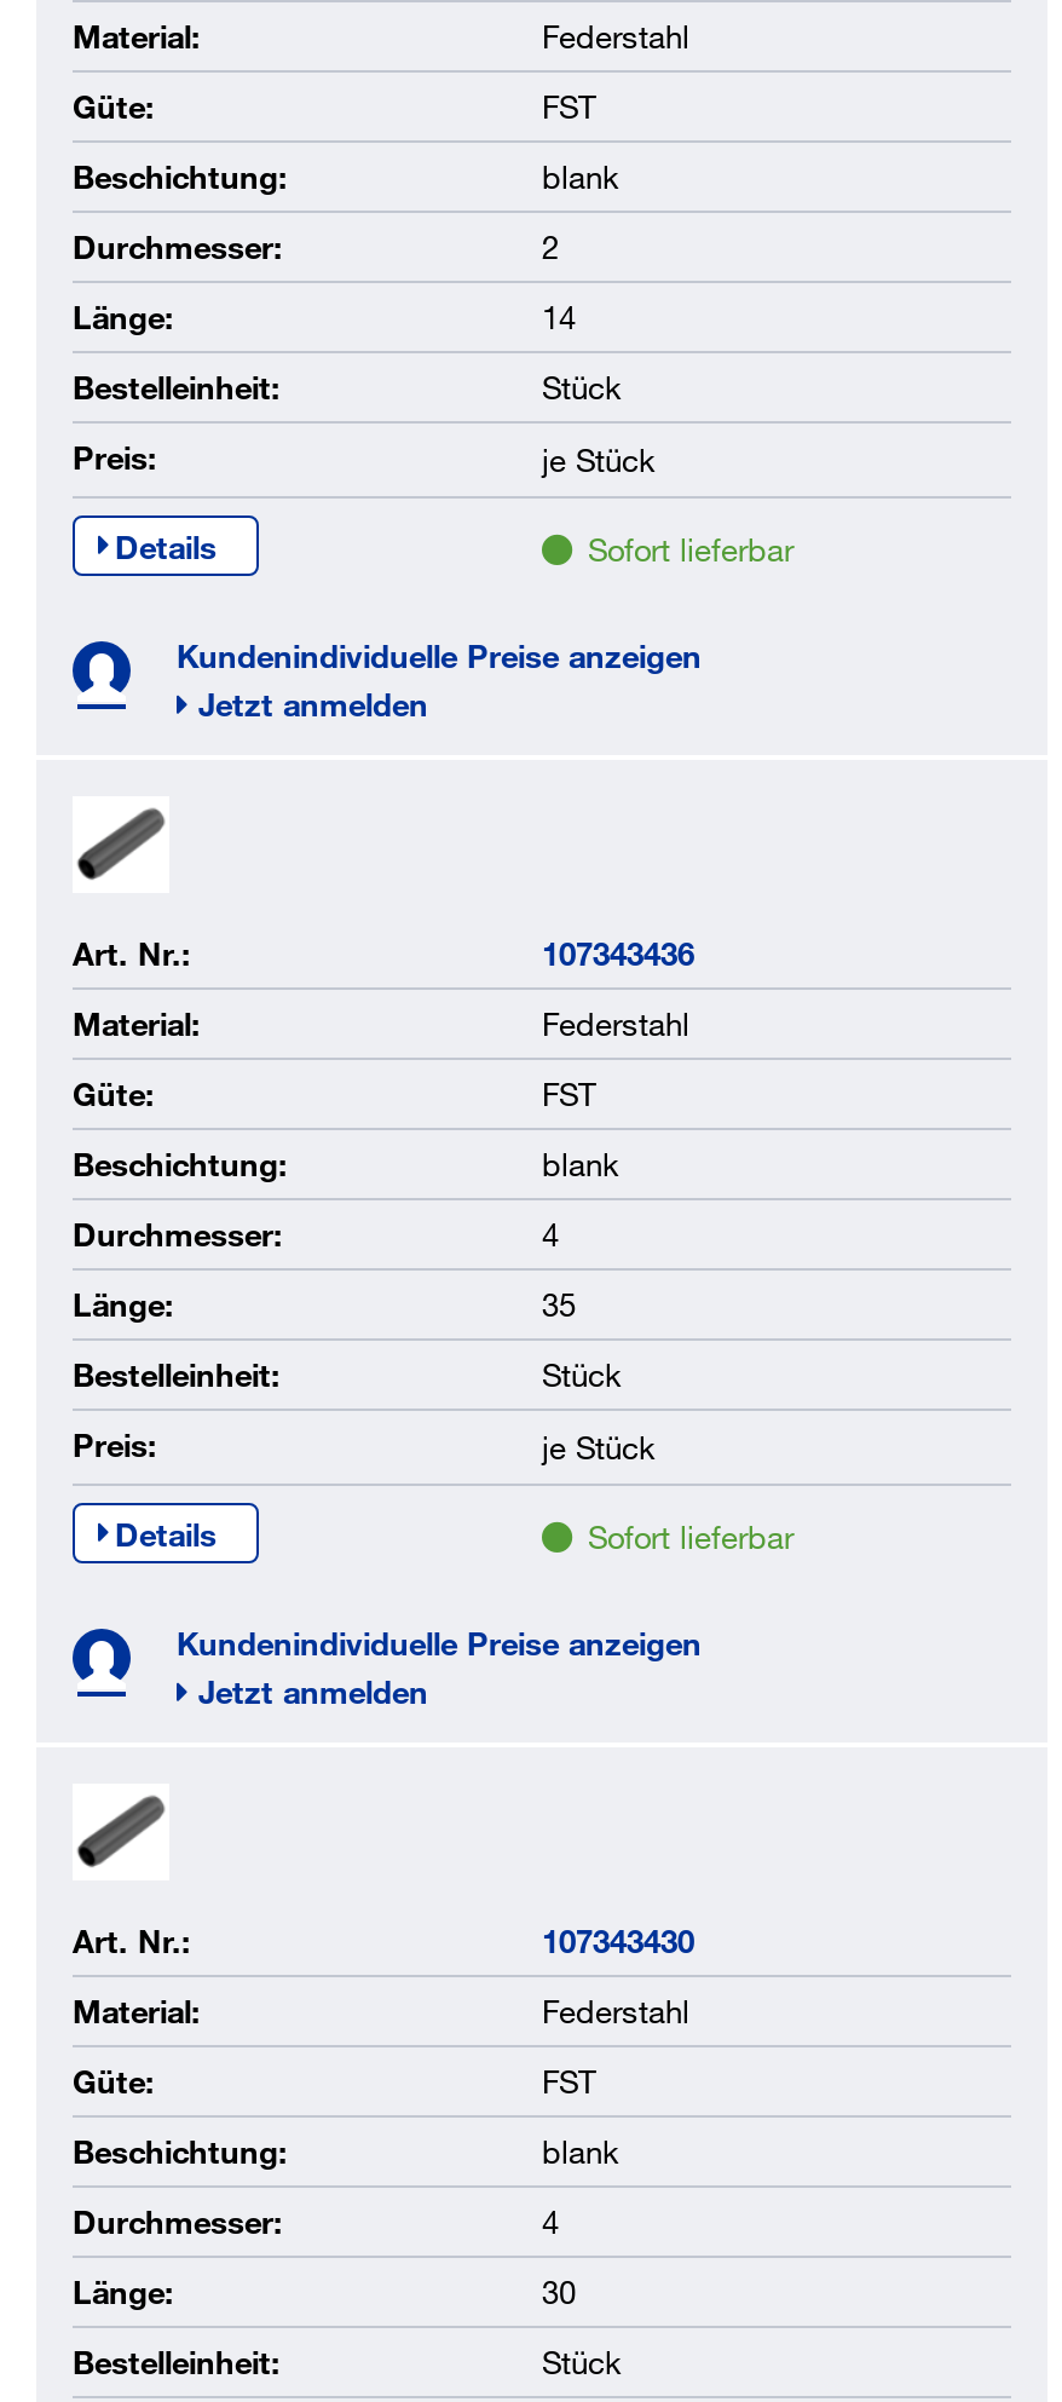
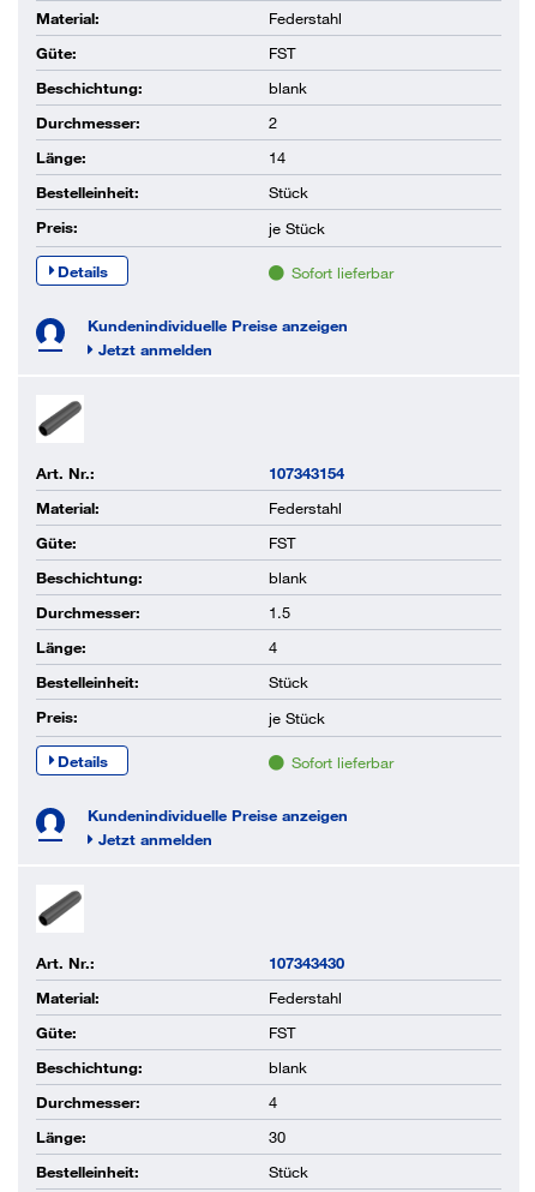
- 107343436
+ 107343154

- 4
+ 1.5

- 35
+ 4
